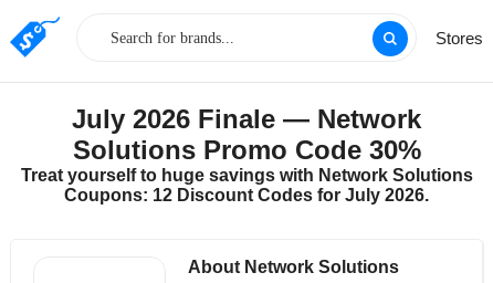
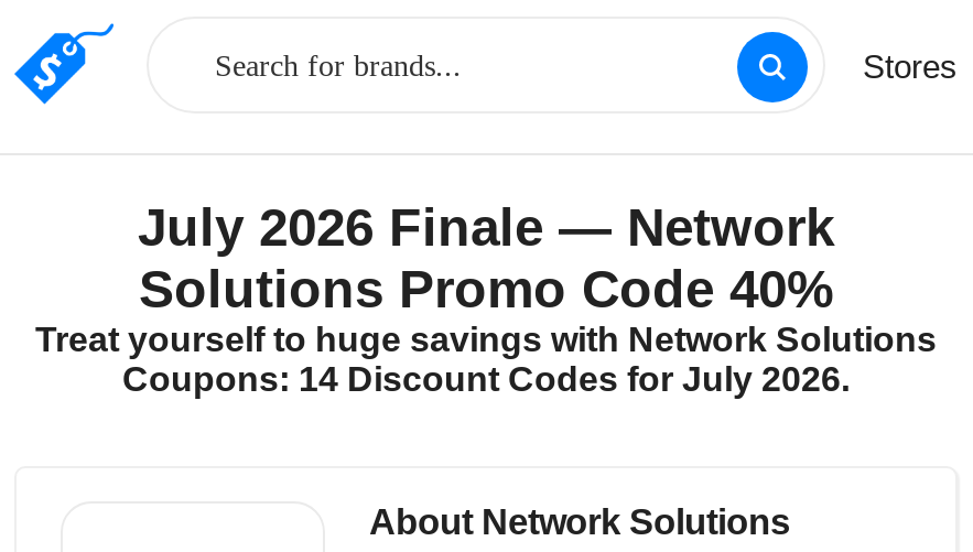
- Solutions Promo Code 30%
+ Solutions Promo Code 40%

- Coupons: 12 Discount Codes for July 2026.
+ Coupons: 14 Discount Codes for July 2026.
